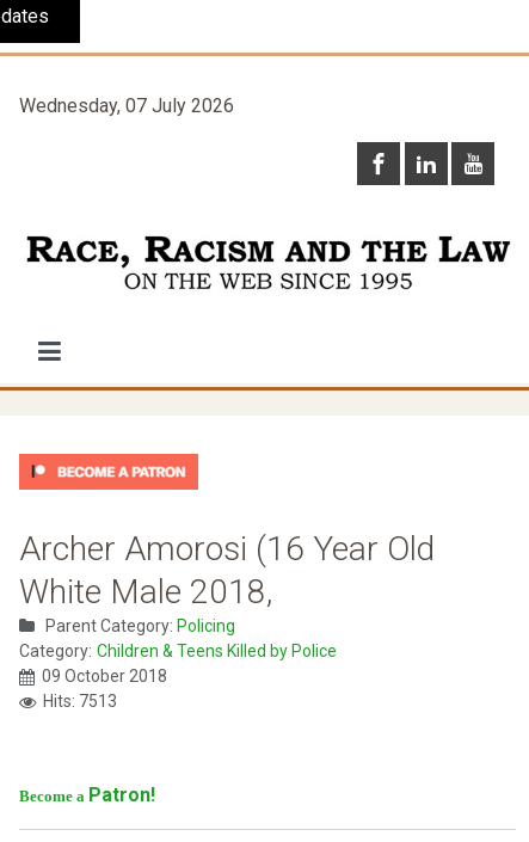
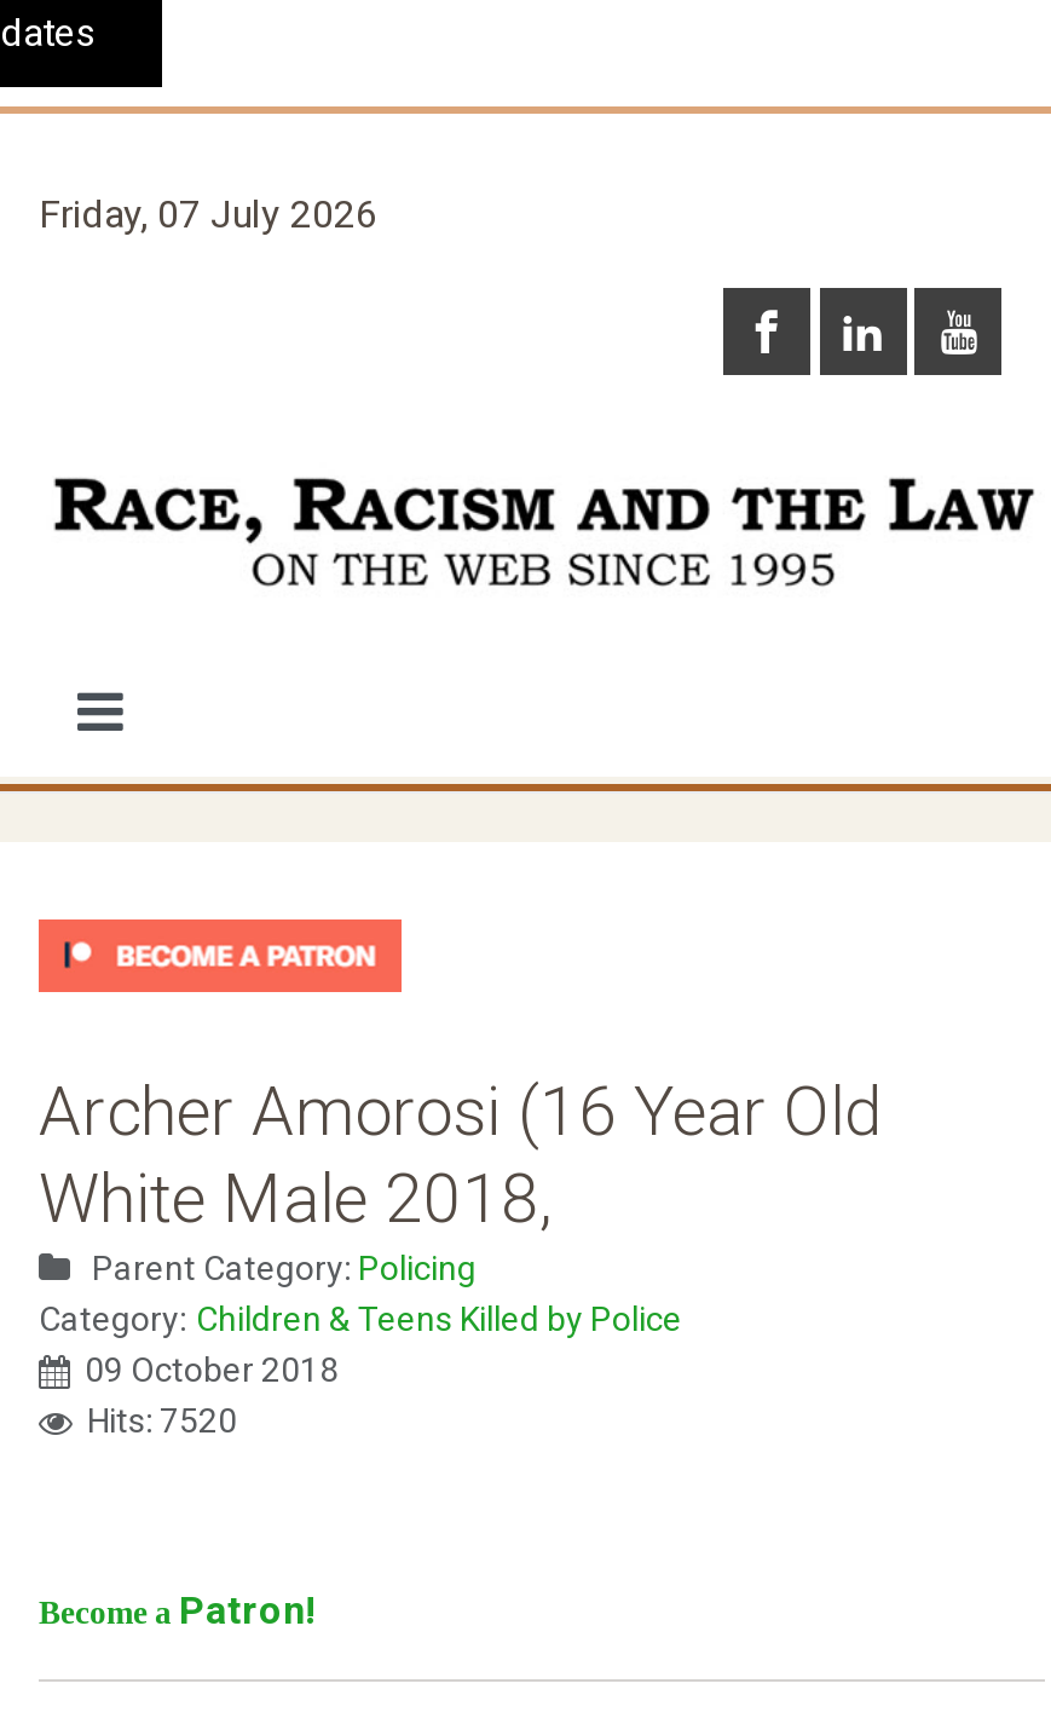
- Wednesday, 07 July 2026
+ Friday, 07 July 2026

- Hits: 7513
+ Hits: 7520
